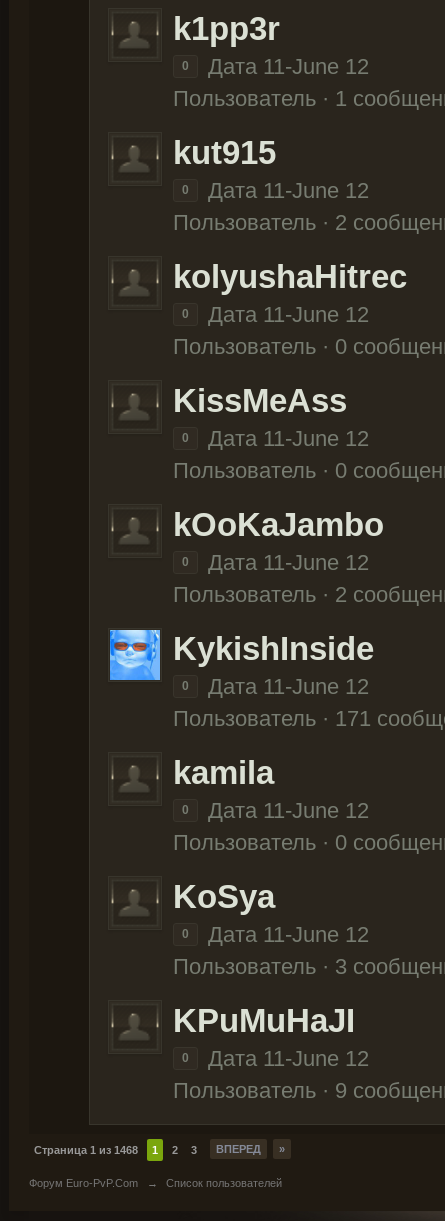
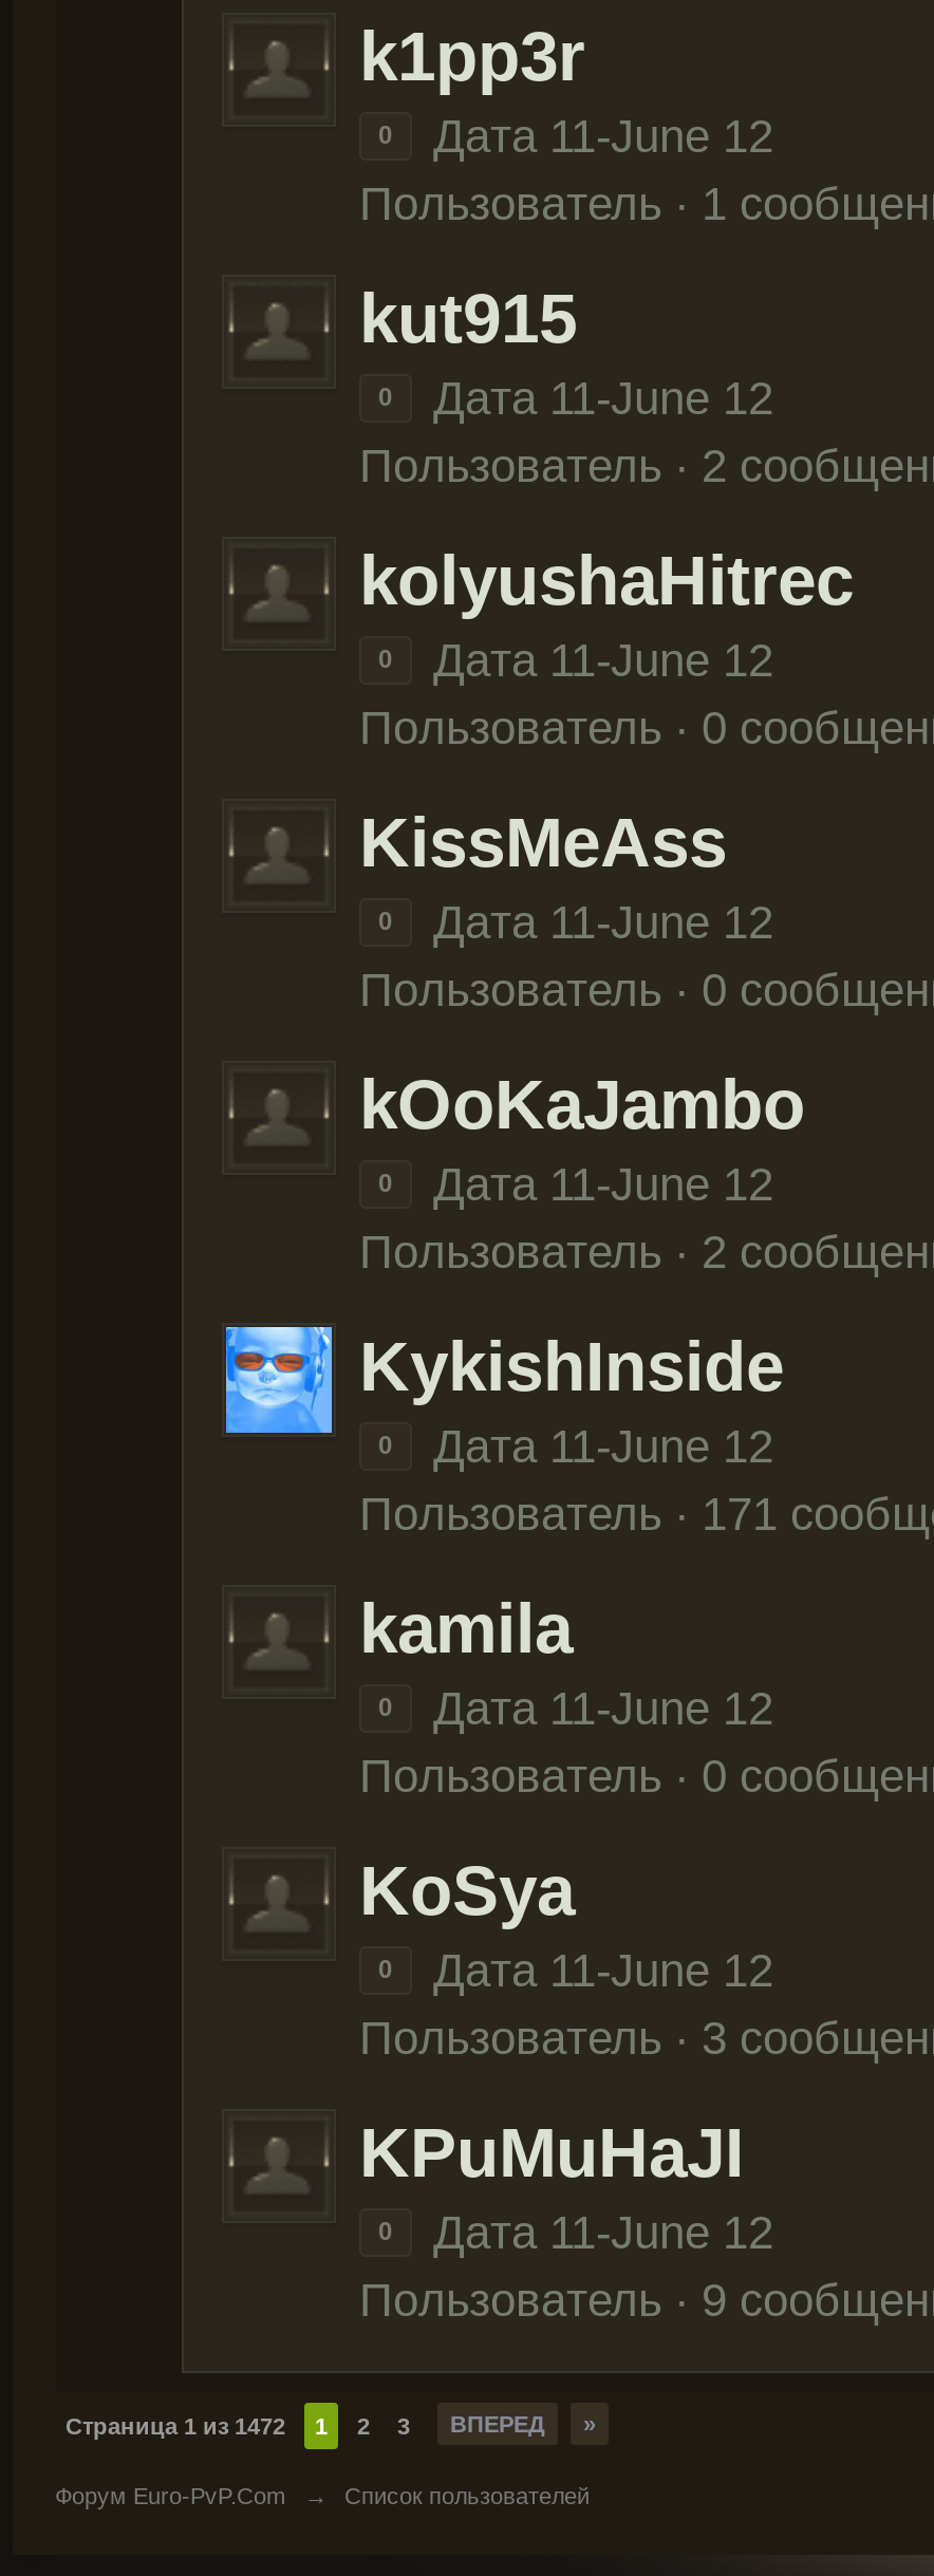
- Страница 1 из 1468
+ Страница 1 из 1472
